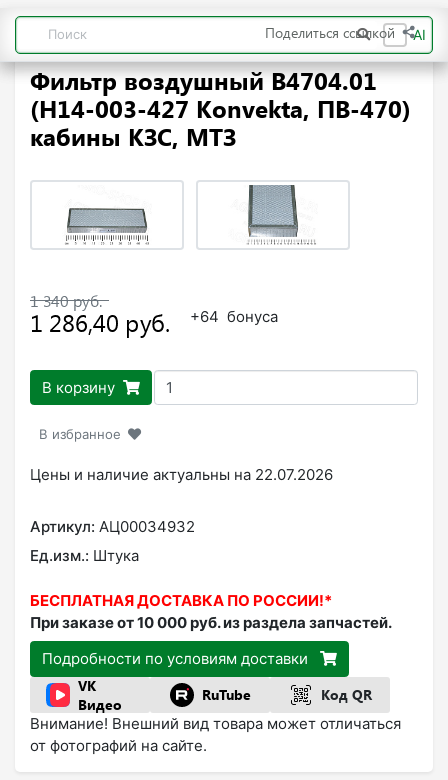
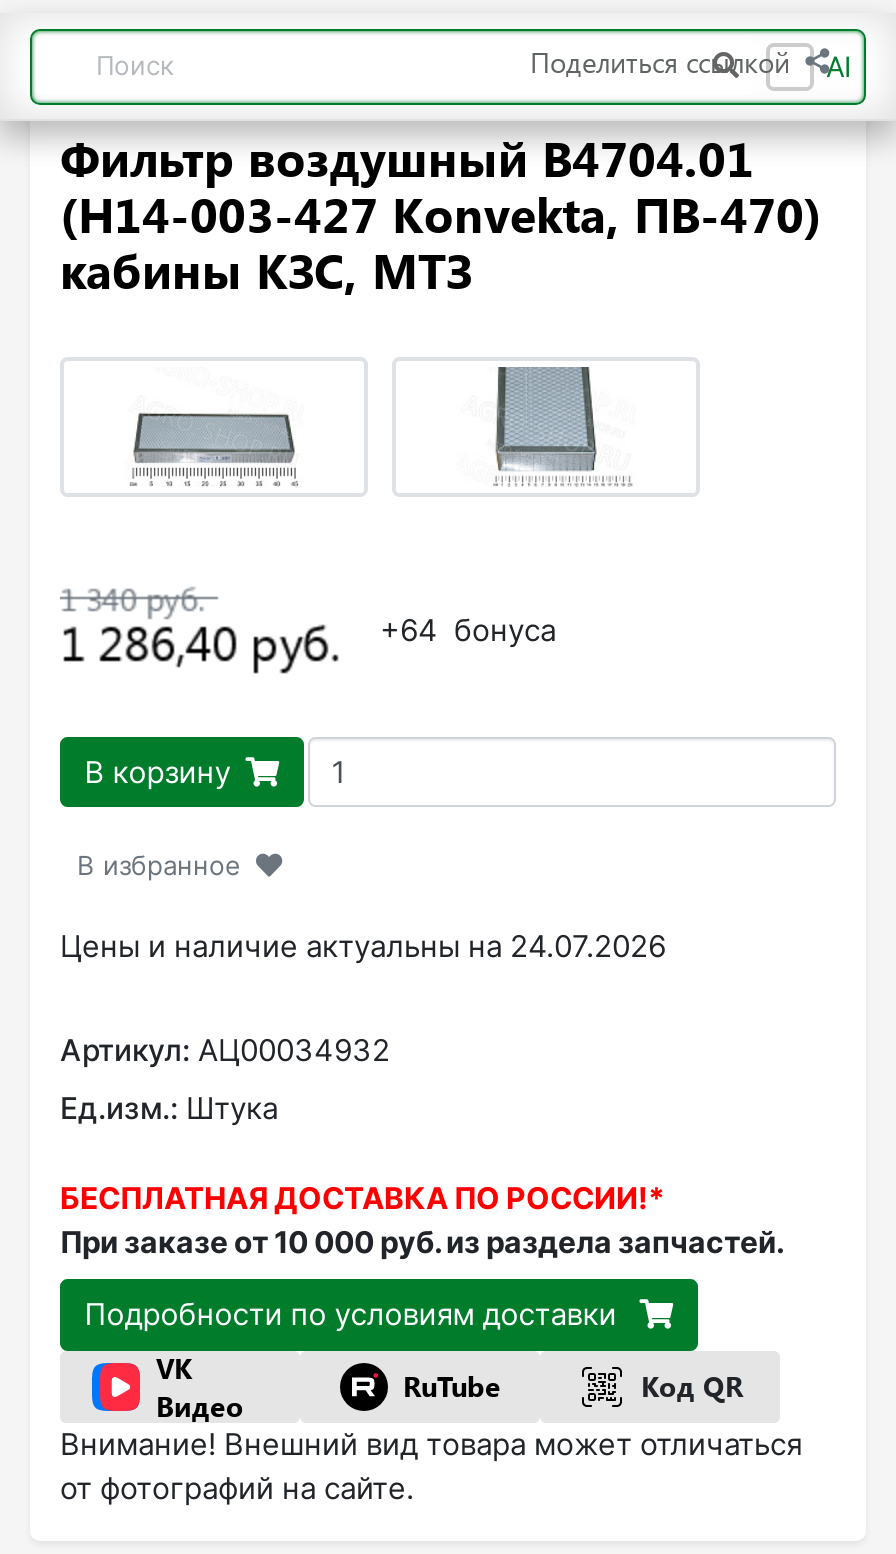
- Цены и наличие актуальны на 22.07.2026
+ Цены и наличие актуальны на 24.07.2026
